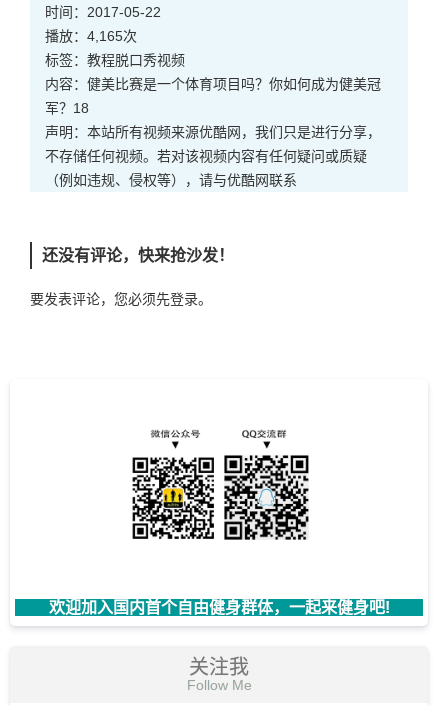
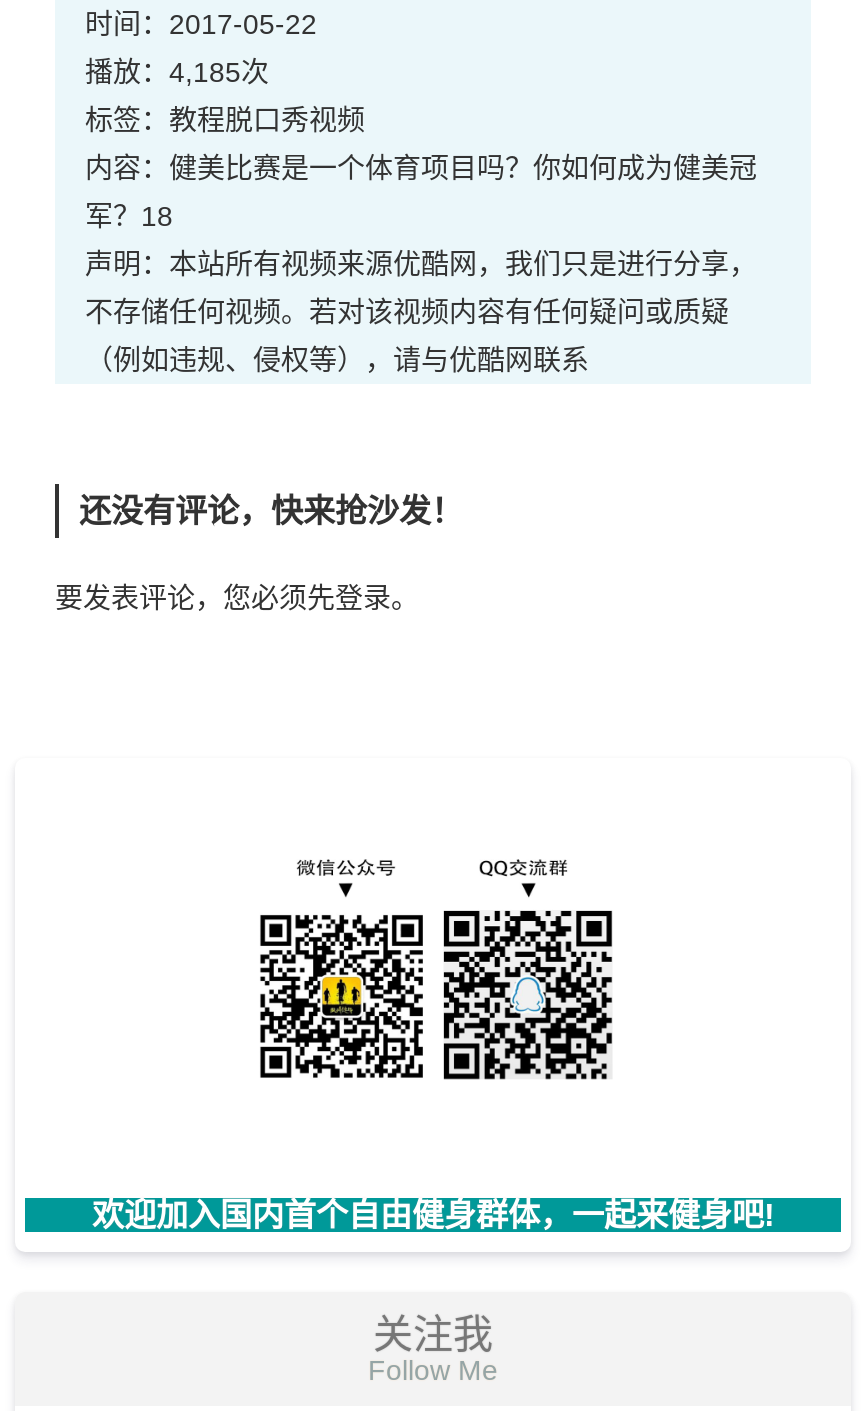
- 播放：4,165次
+ 播放：4,185次
